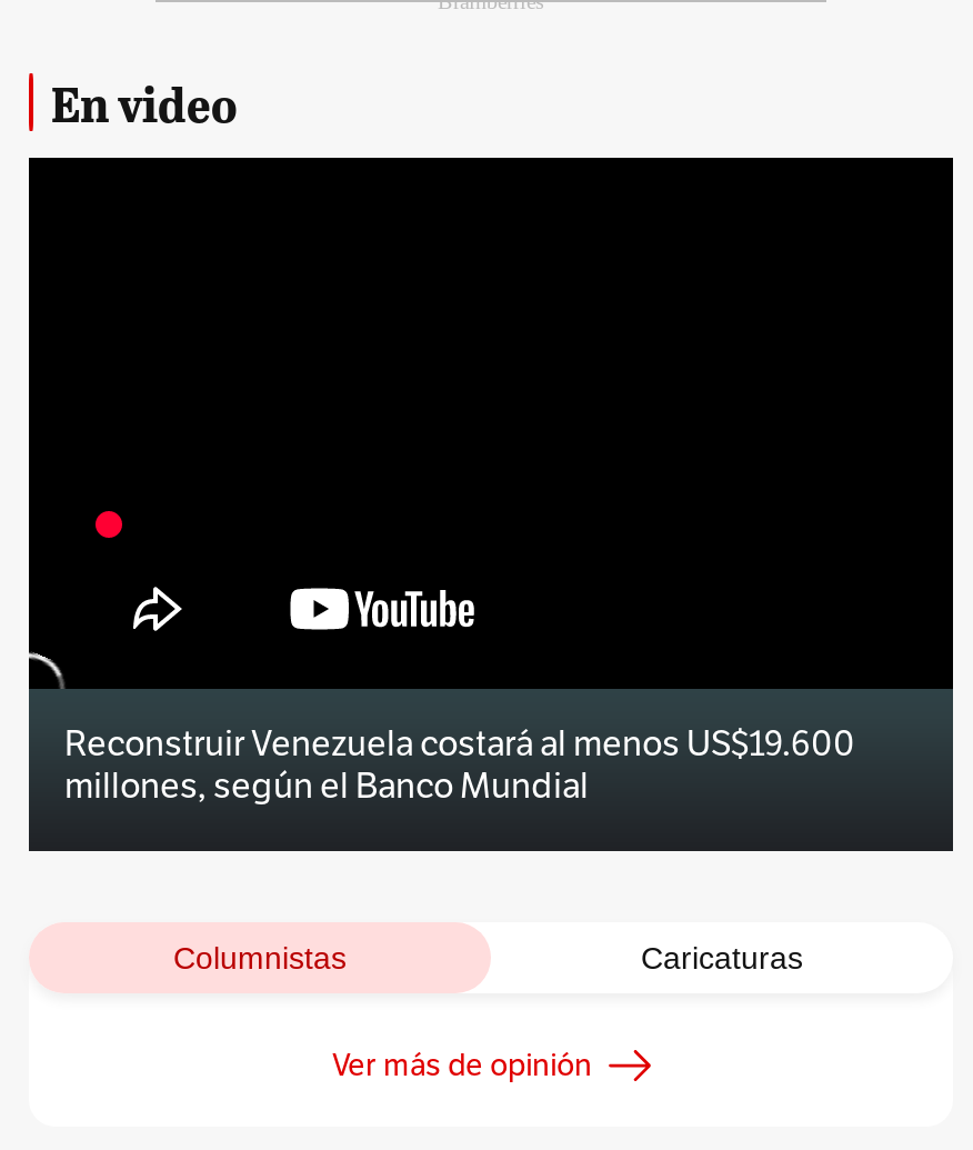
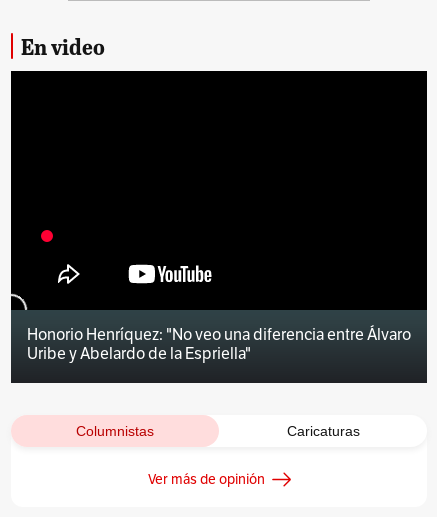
- Reconstruir Venezuela costará al menos US$19.600
- millones, según el Banco Mundial
+ Honorio Henríquez: "No veo una diferencia entre Álvaro
+ Uribe y Abelardo de la Espriella"
